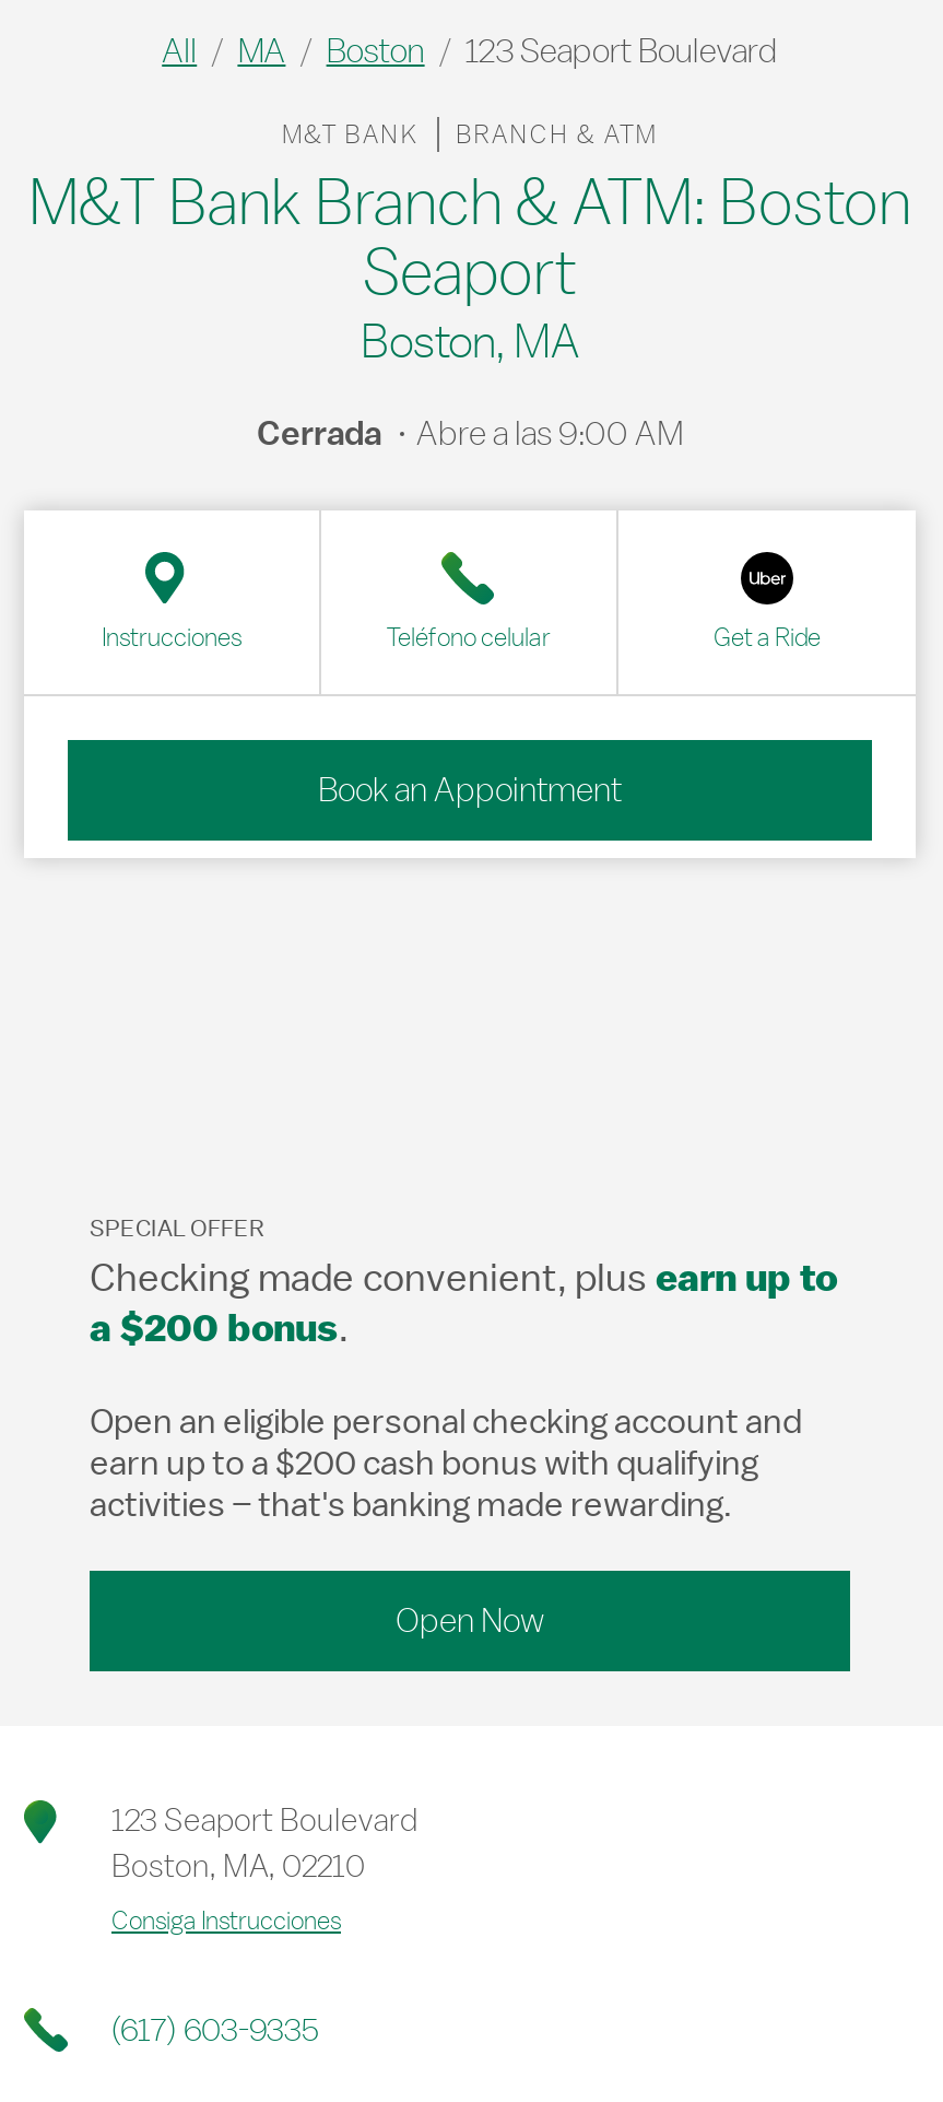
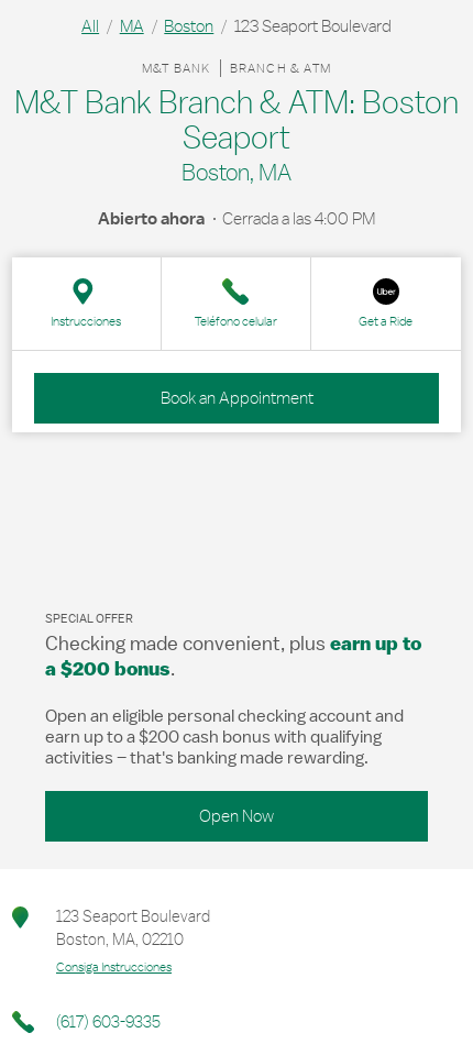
- Cerrada
- Abre a las 9:00 AM
+ Abierto ahora
+ Cerrada a las 4:00 PM
